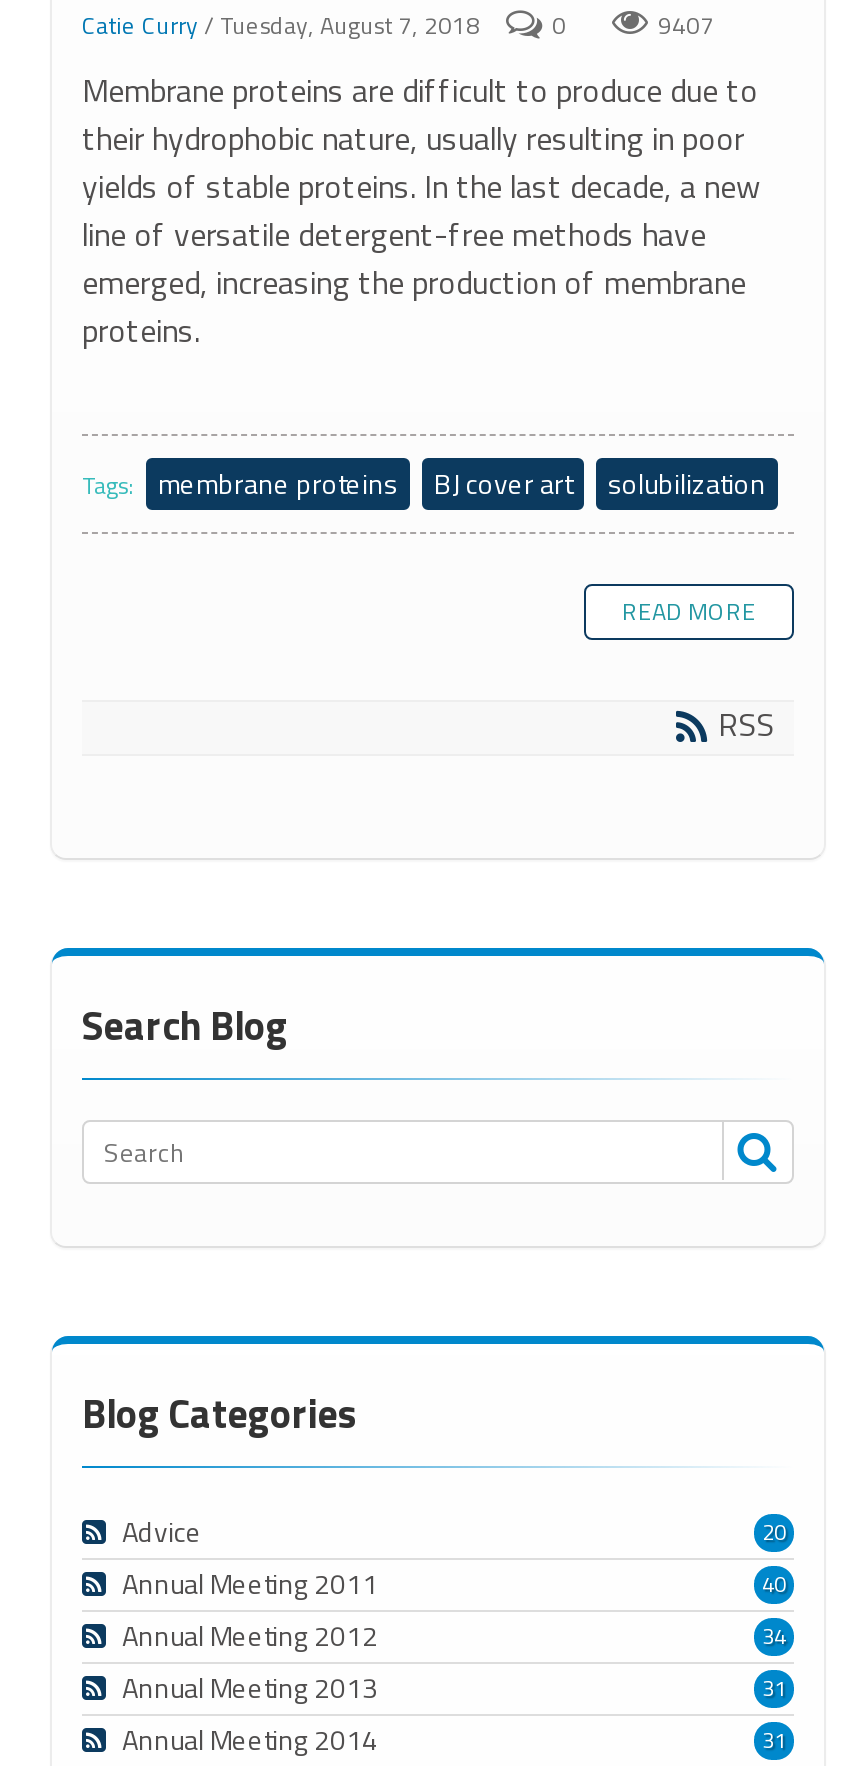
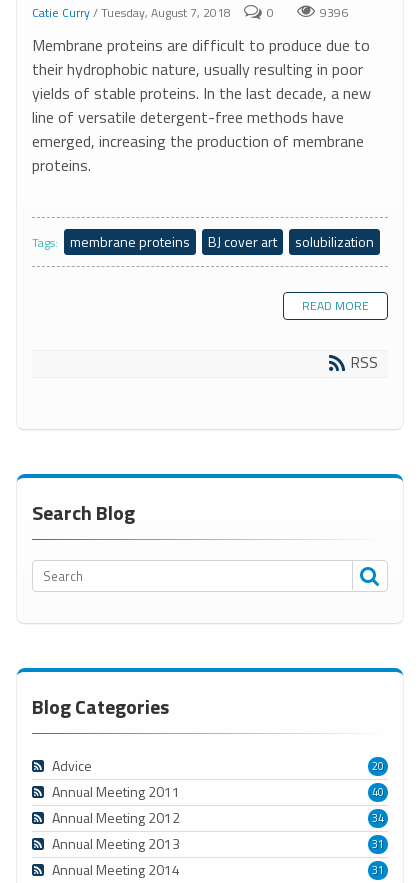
- 9407
+ 9396
